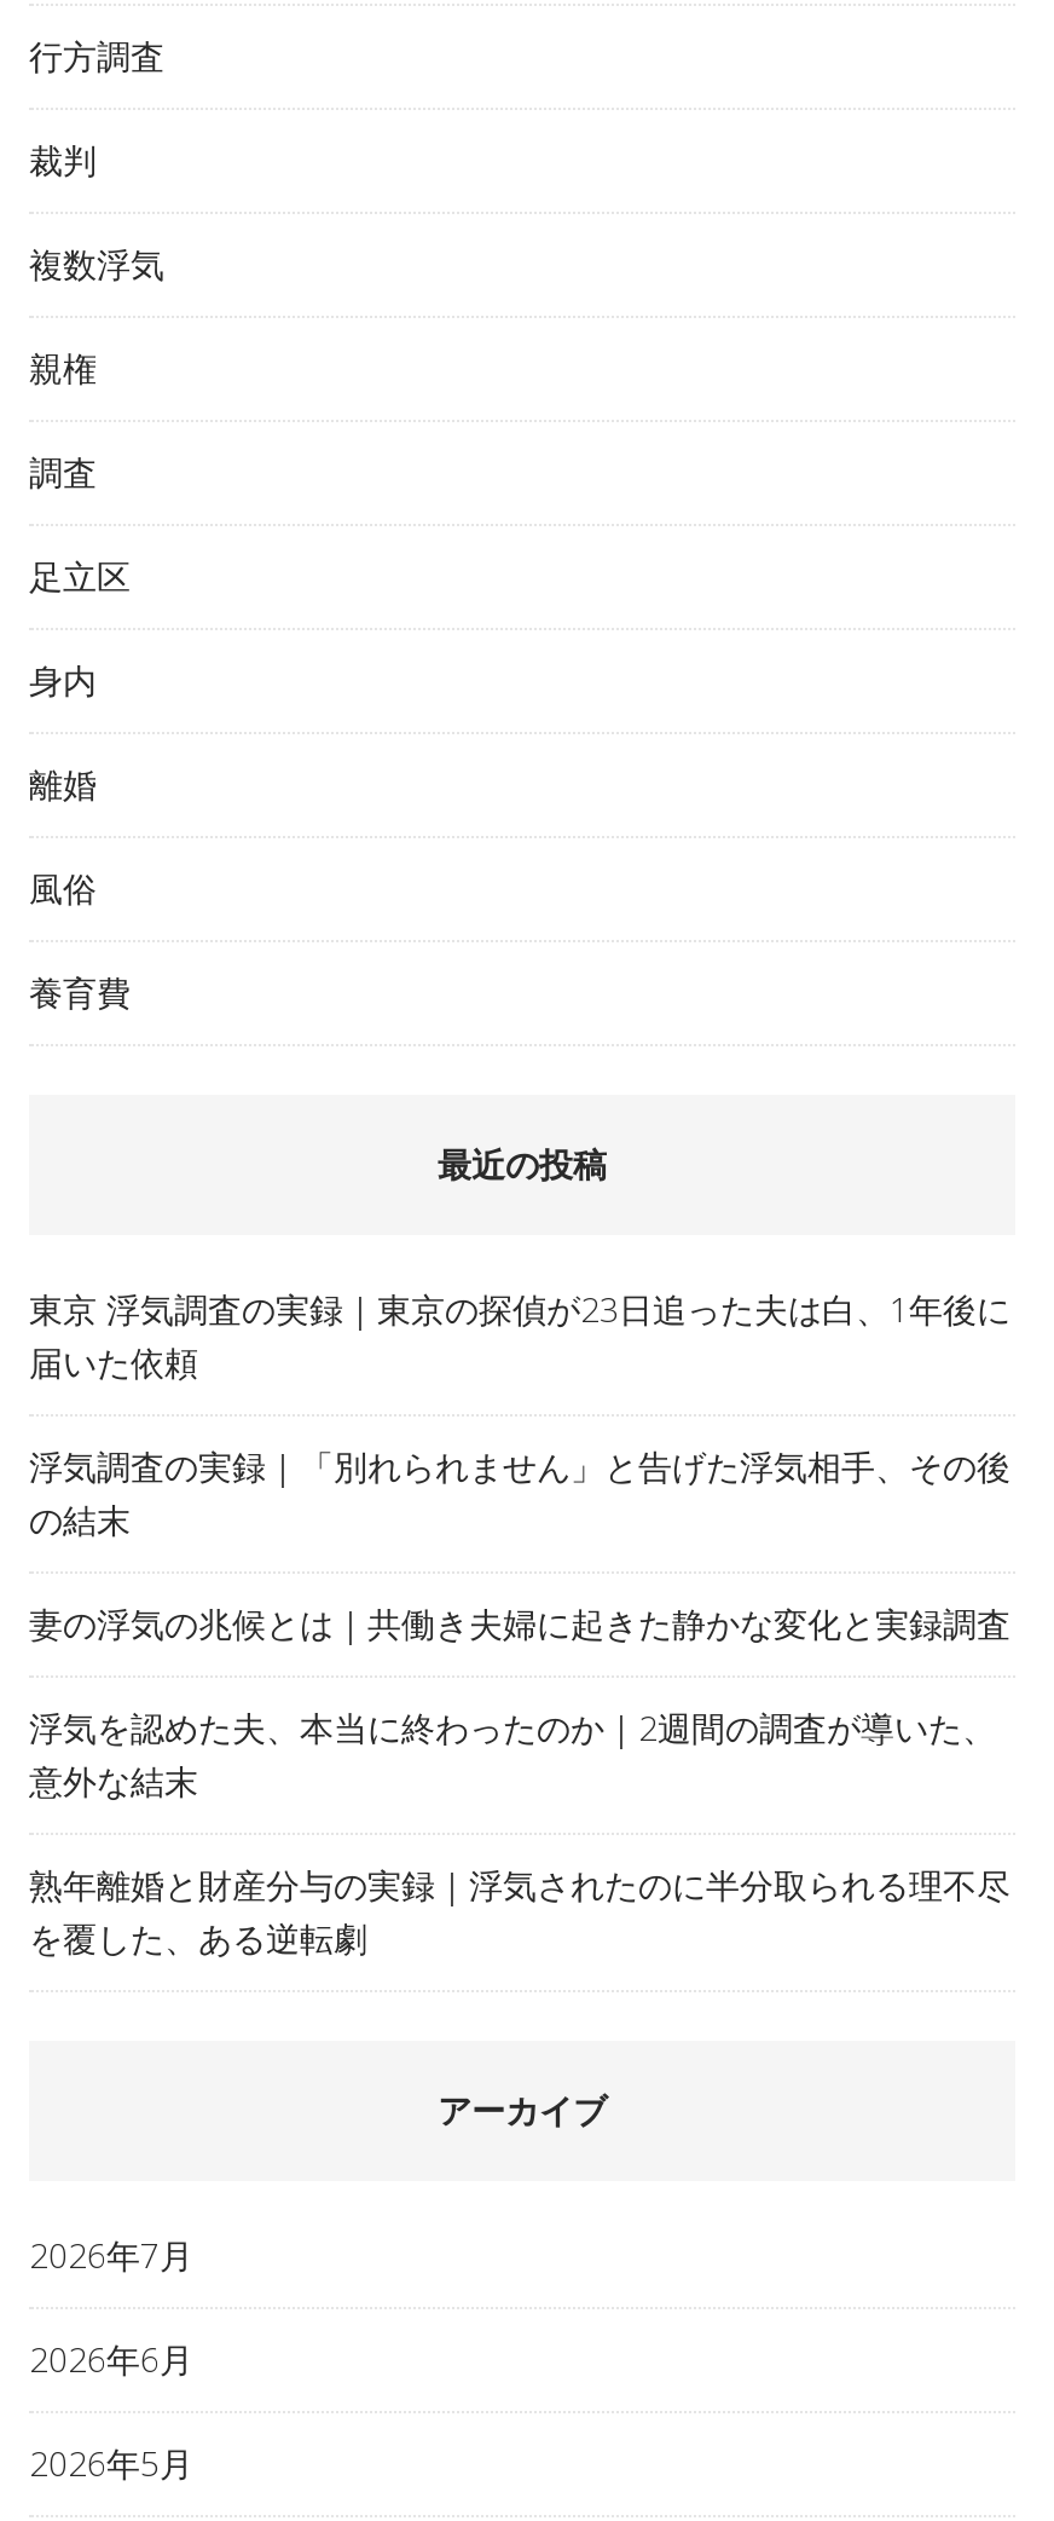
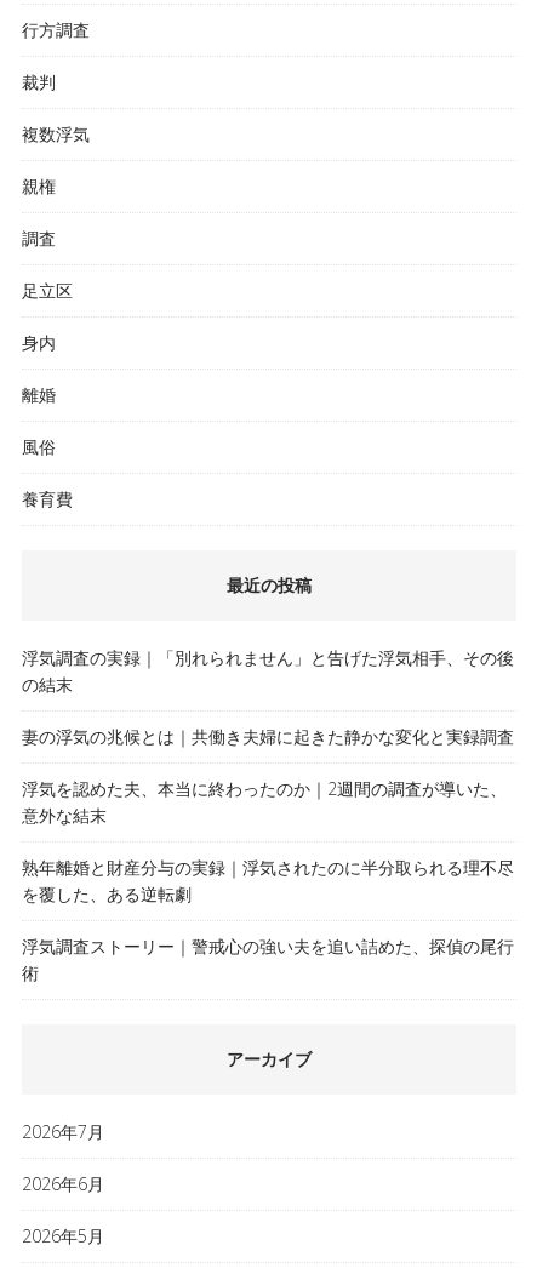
- 東京 浮気調査の実録｜東京の探偵が23日追った夫は白、1年後に
- 届いた依頼

moved up: 浮気調査の実録｜「別れられません」と告げた浮気相手、その後 | の結末 | 妻の浮気の兆候とは｜共働き夫婦に起きた静かな変化と実録調査 | 浮気を認めた夫、本当に終わったのか｜2週間の調査が導いた、 | 意外な結末 | 熟年離婚と財産分与の実録｜浮気されたのに半分取られる理不尽 | を覆した、ある逆転劇

+ 浮気調査ストーリー｜警戒心の強い夫を追い詰めた、探偵の尾行
+ 術
